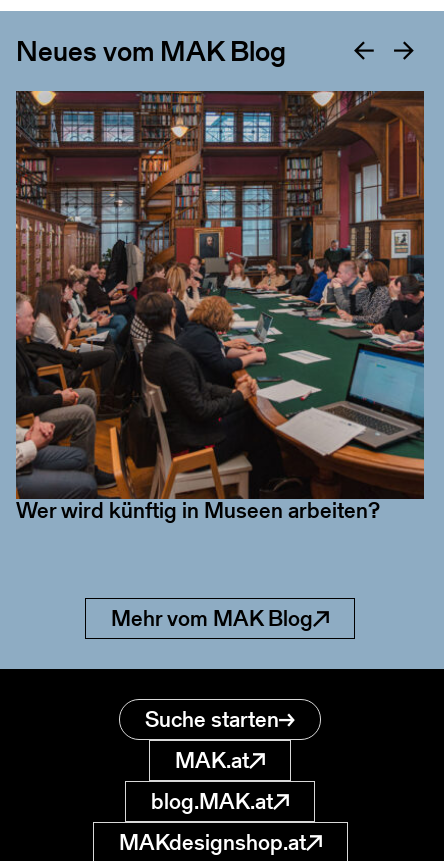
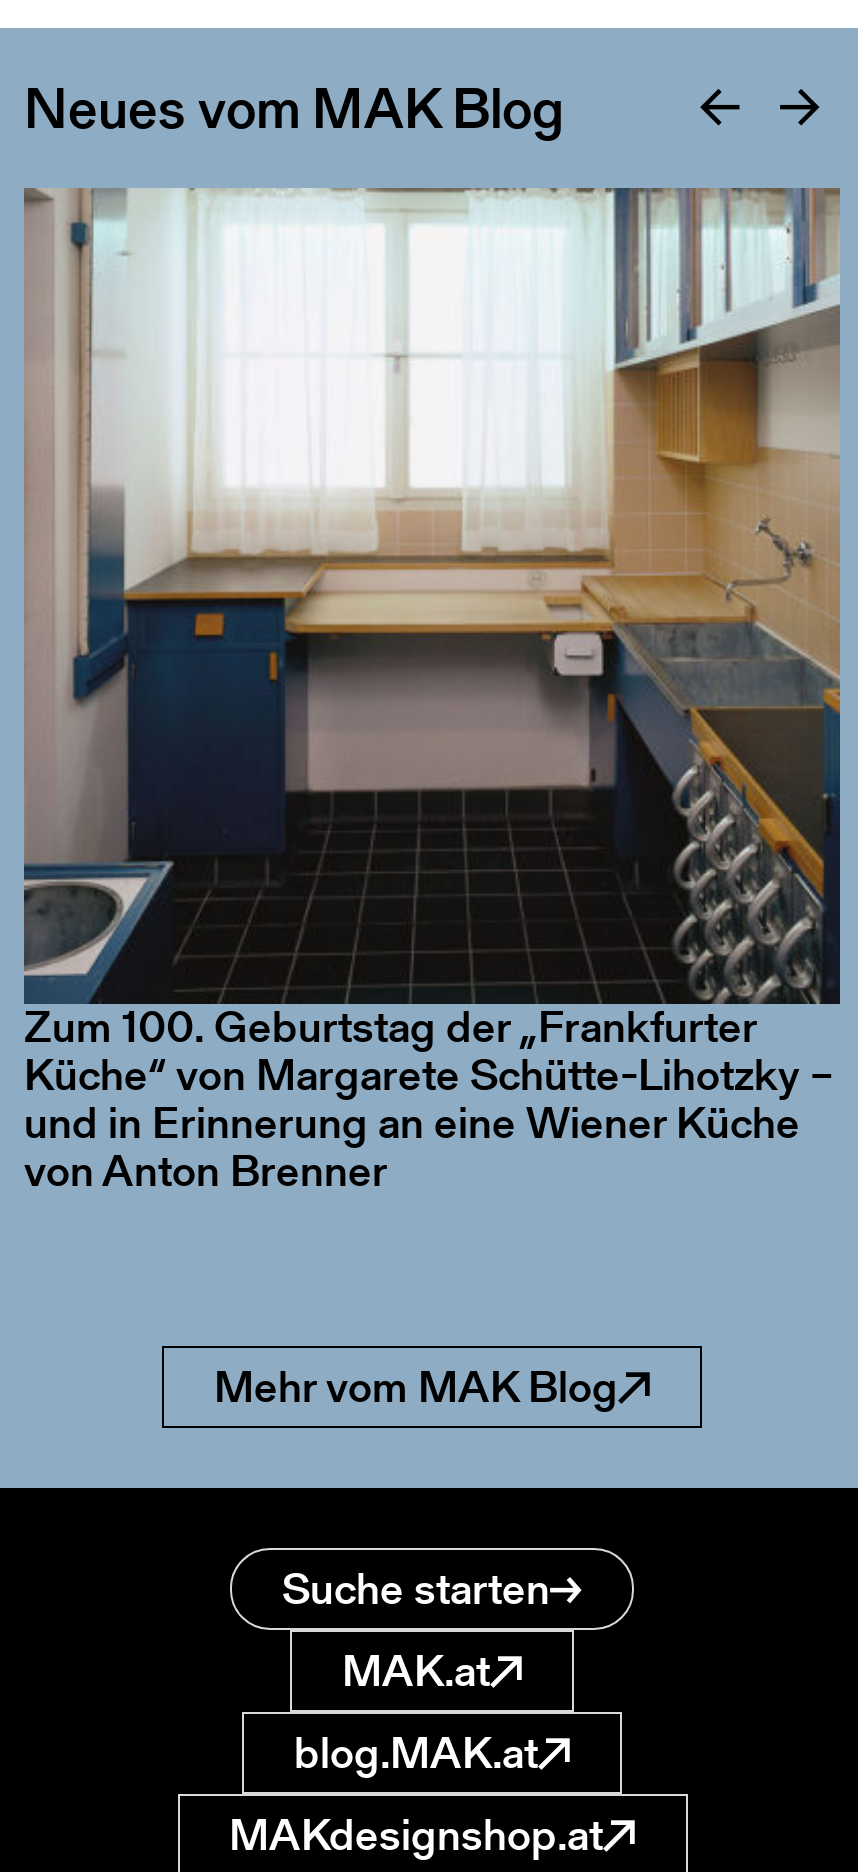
- [image]
+ [image]

- Wer wird künftig in Museen arbeiten?
+ Zum 100. Geburtstag der „Frankfurter
+ Küche“ von Margarete Schütte-Lihotzky –
+ und in Erinnerung an eine Wiener Küche
+ von Anton Brenner
